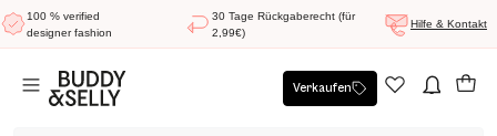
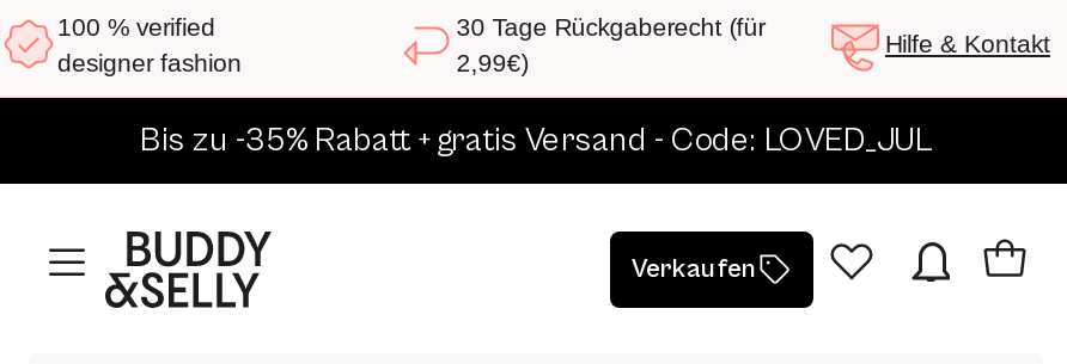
+ Bis zu -35% Rabatt + gratis Versand - Code: LOVED_JUL
